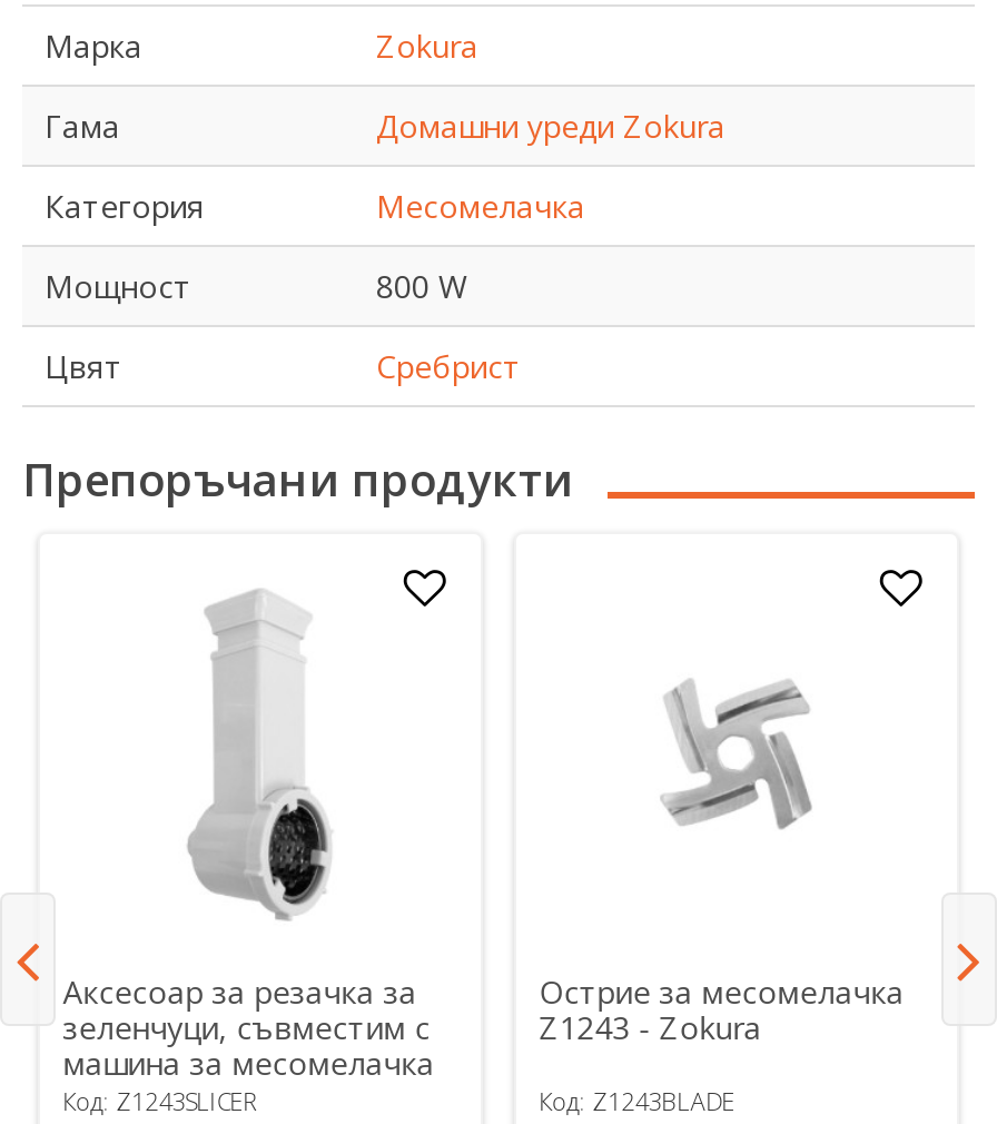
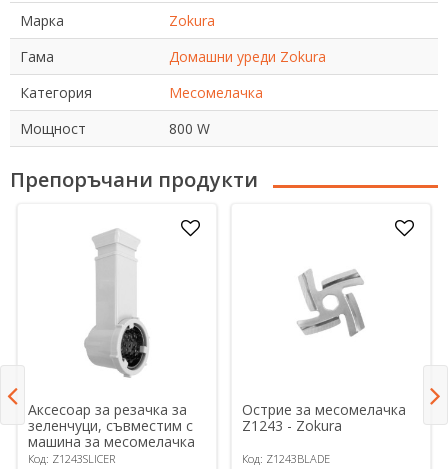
- Цвят
- Сребрист
